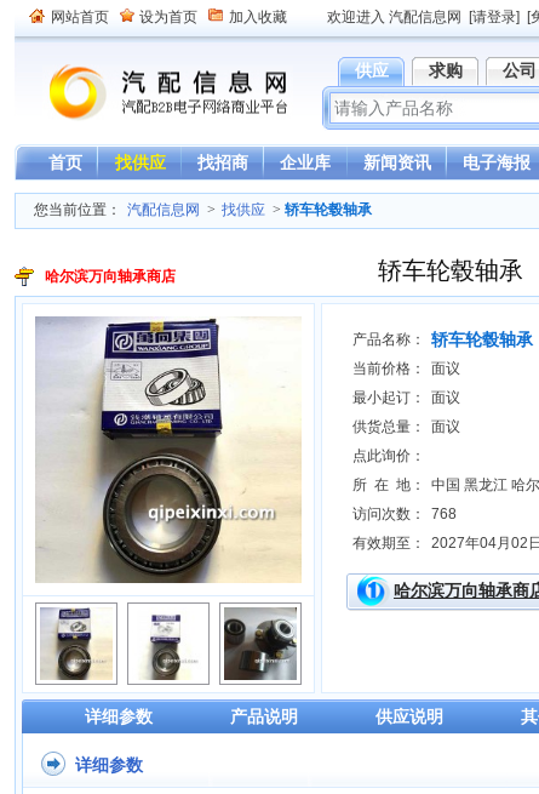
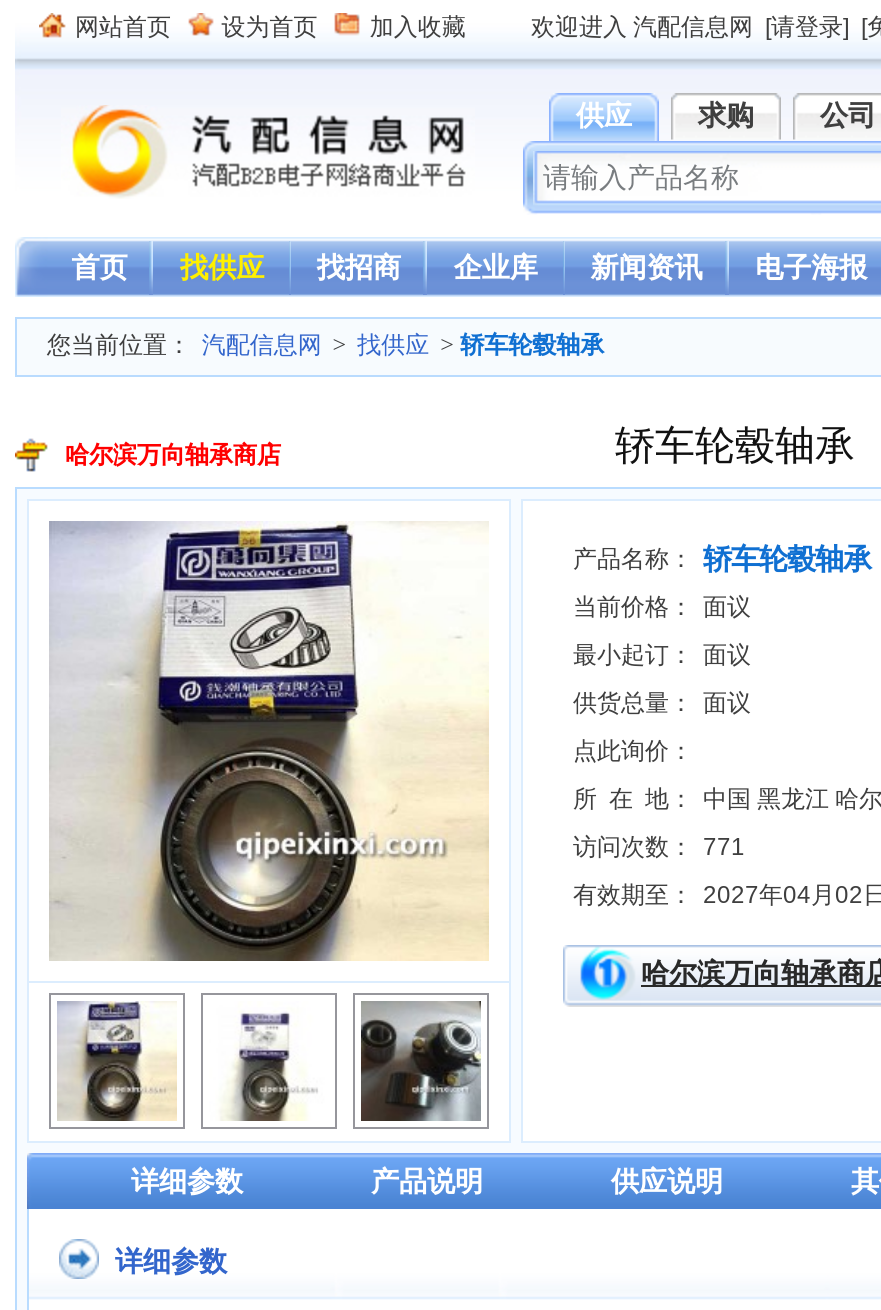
- 访问次数： 768
+ 访问次数： 771
